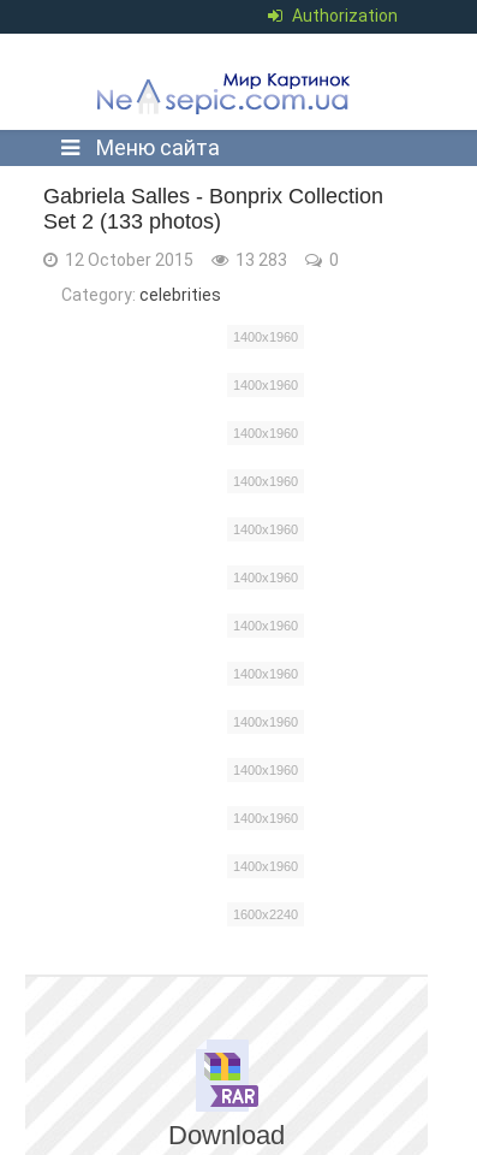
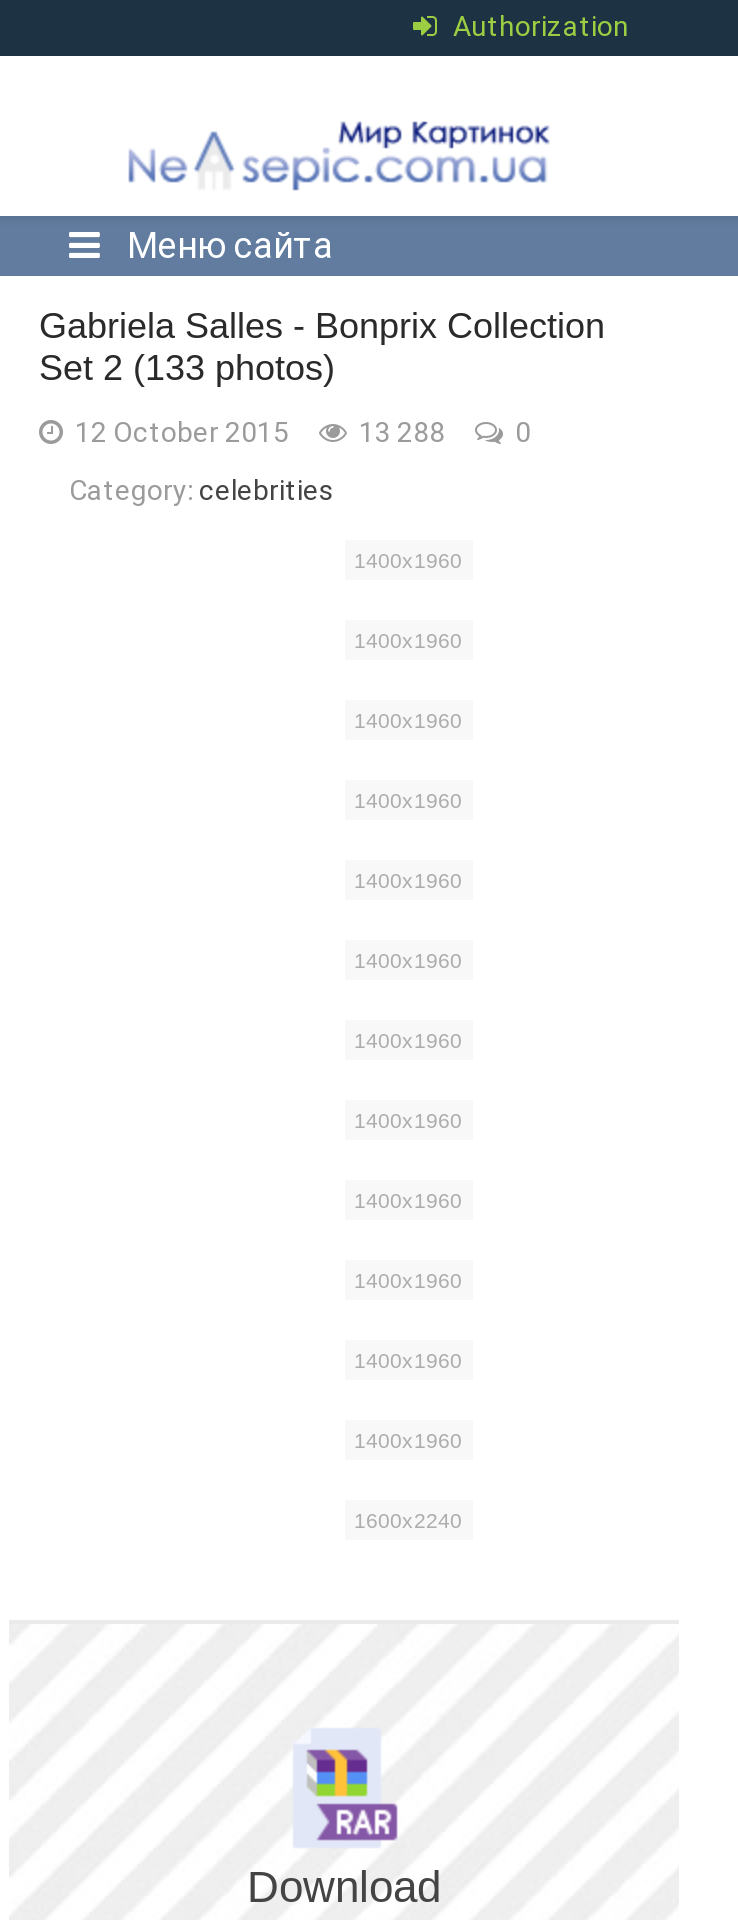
- 12 October 2015 13 283 0
+ 12 October 2015 13 288 0
